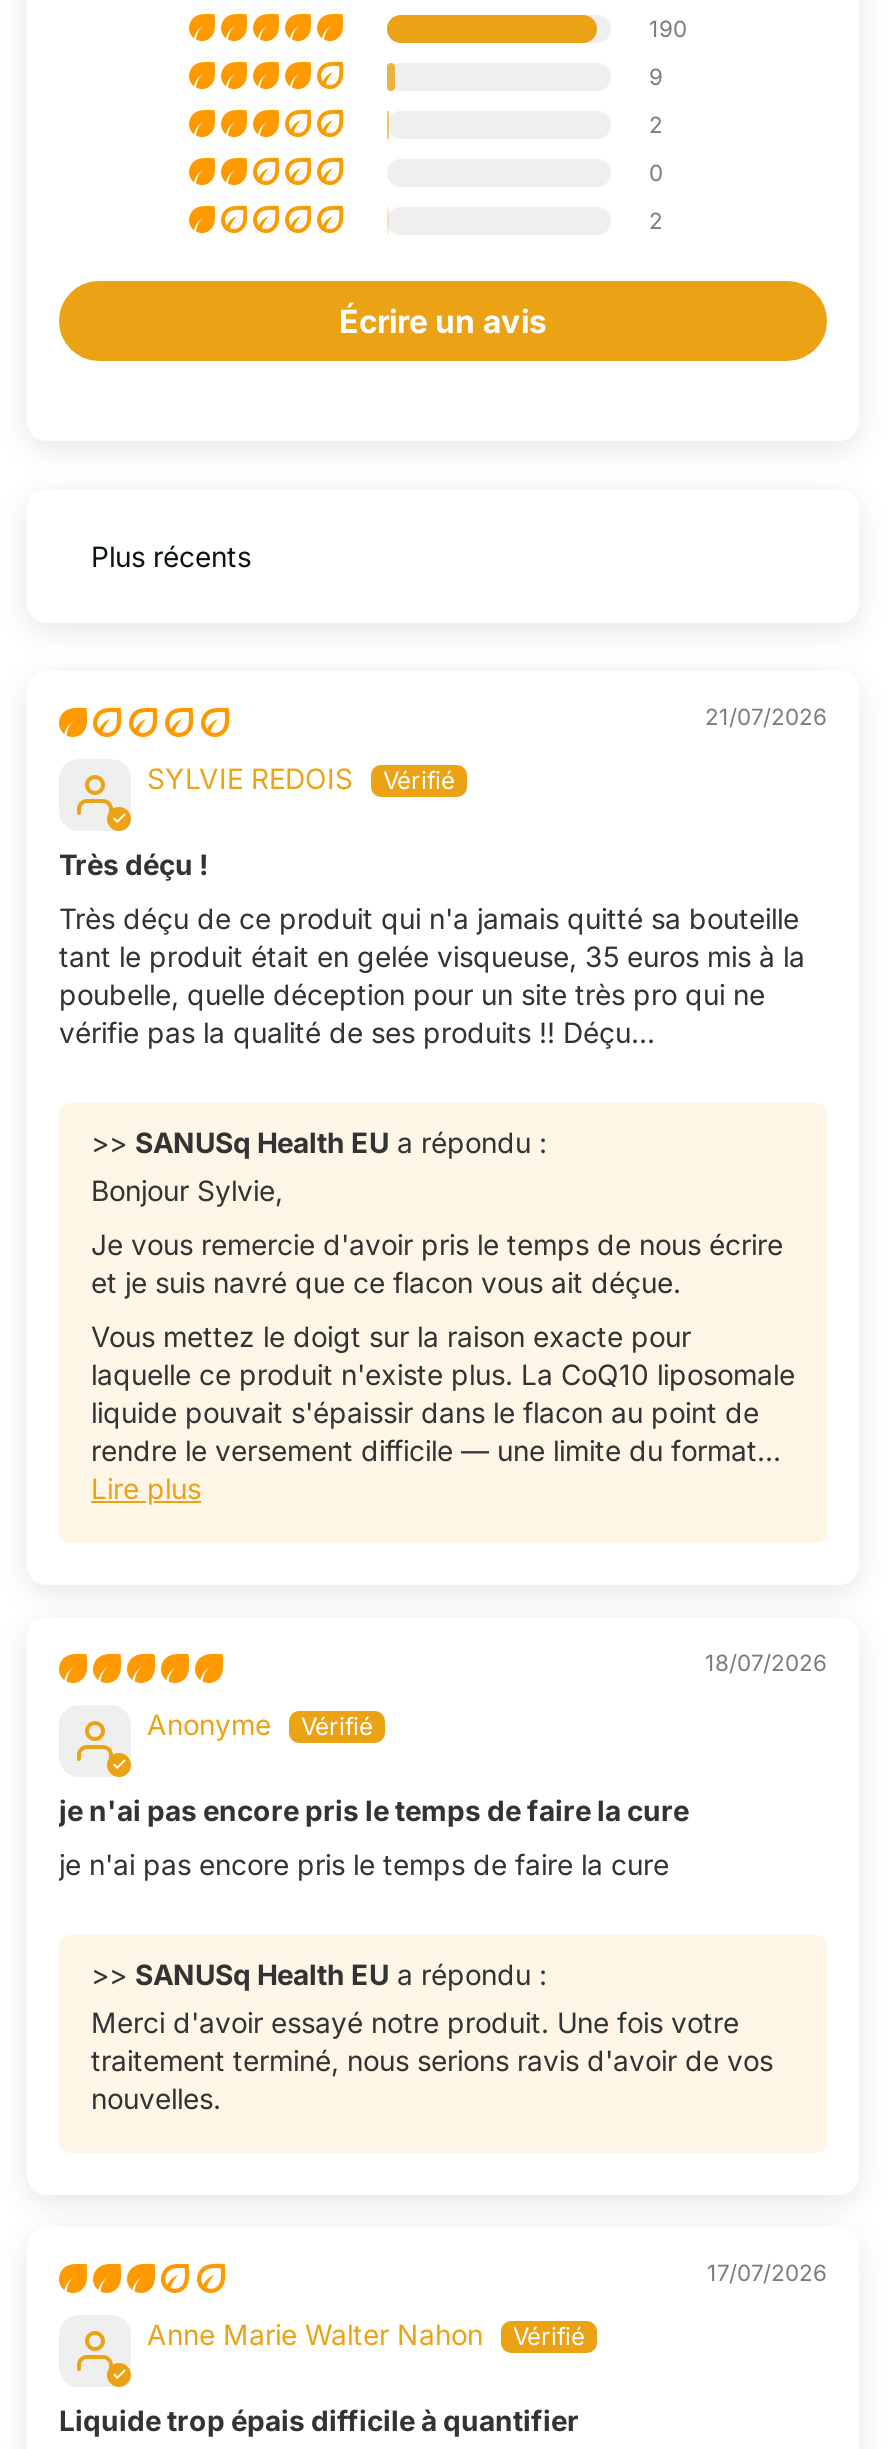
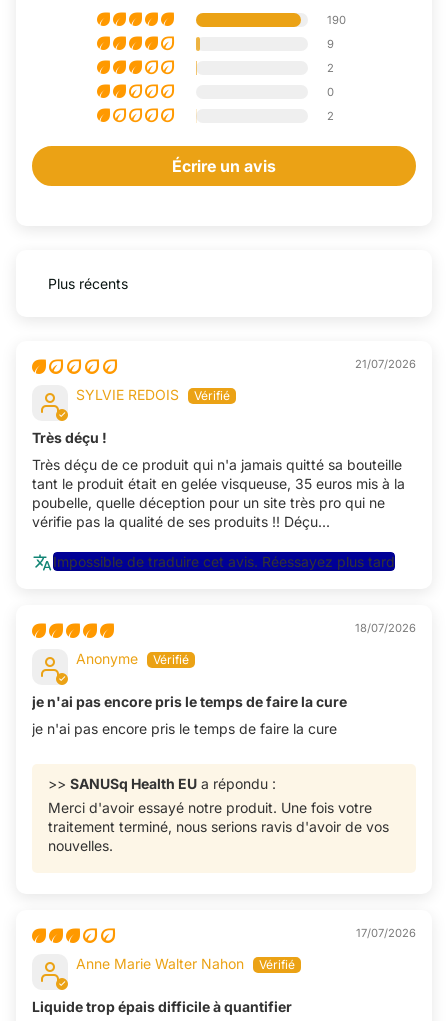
- >> SANUSq Health EU a répondu :
- Bonjour Sylvie,
- Je vous remercie d'avoir pris le temps de nous écrire
- et je suis navré que ce flacon vous ait déçue.
- Vous mettez le doigt sur la raison exacte pour
- laquelle ce produit n'existe plus. La CoQ10 liposomale
- liquide pouvait s'épaissir dans le flacon au point de
- rendre le versement difficile — une limite du format...
- Lire plus
+ Impossible de traduire cet avis. Réessayez plus tard
